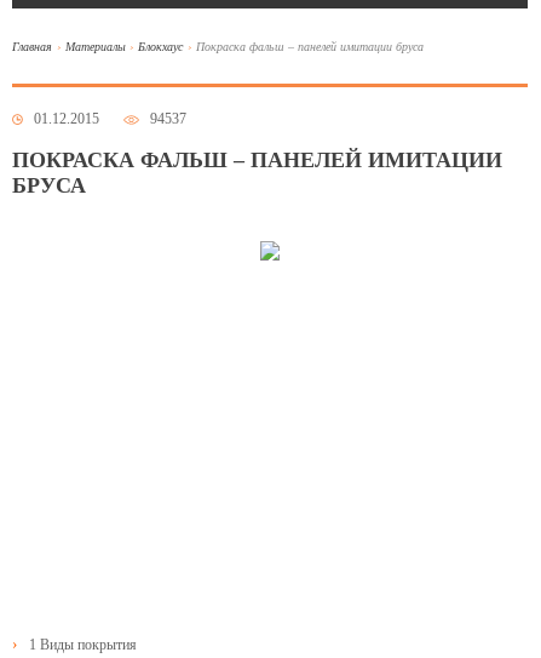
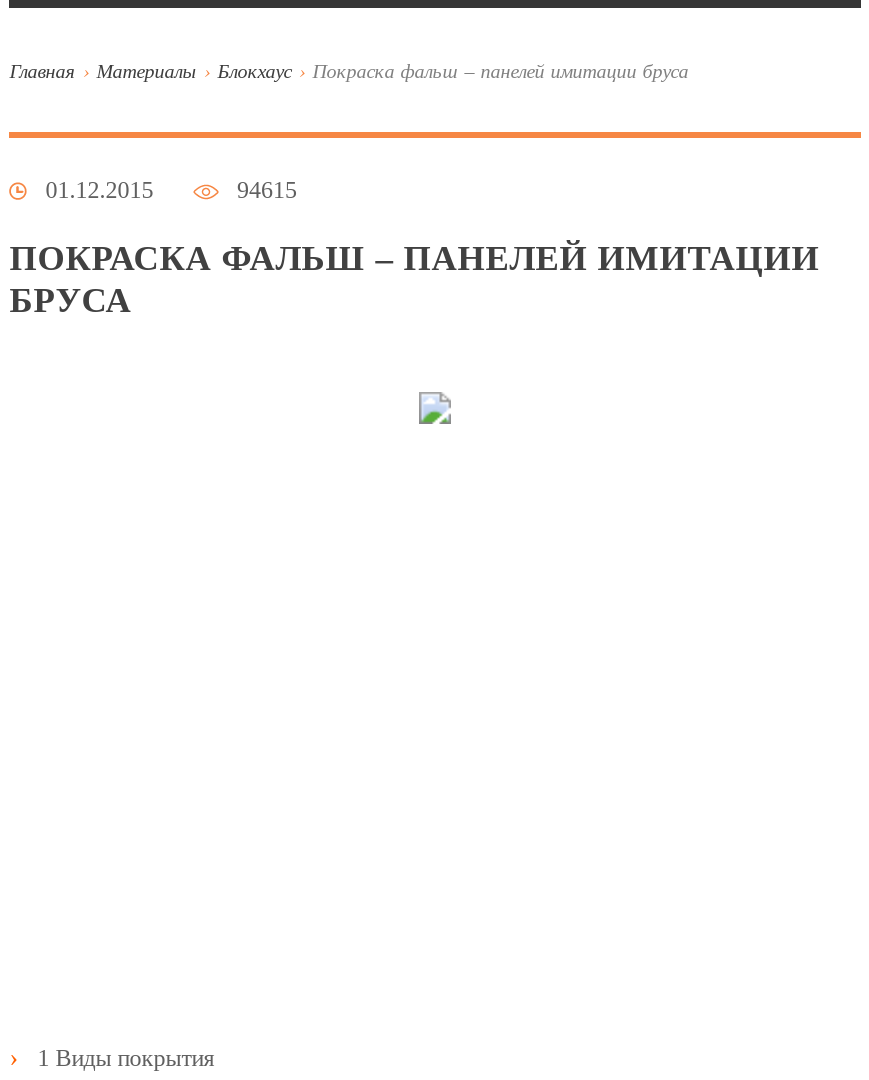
- 94537
+ 94615
